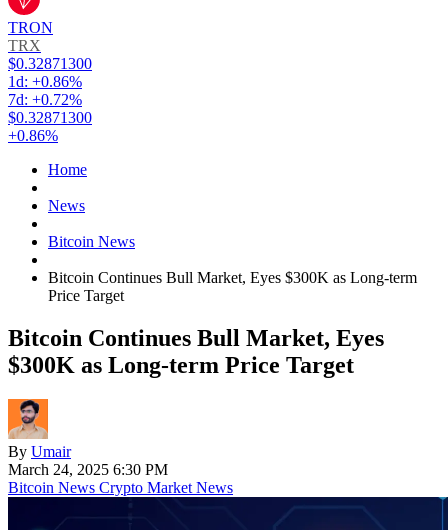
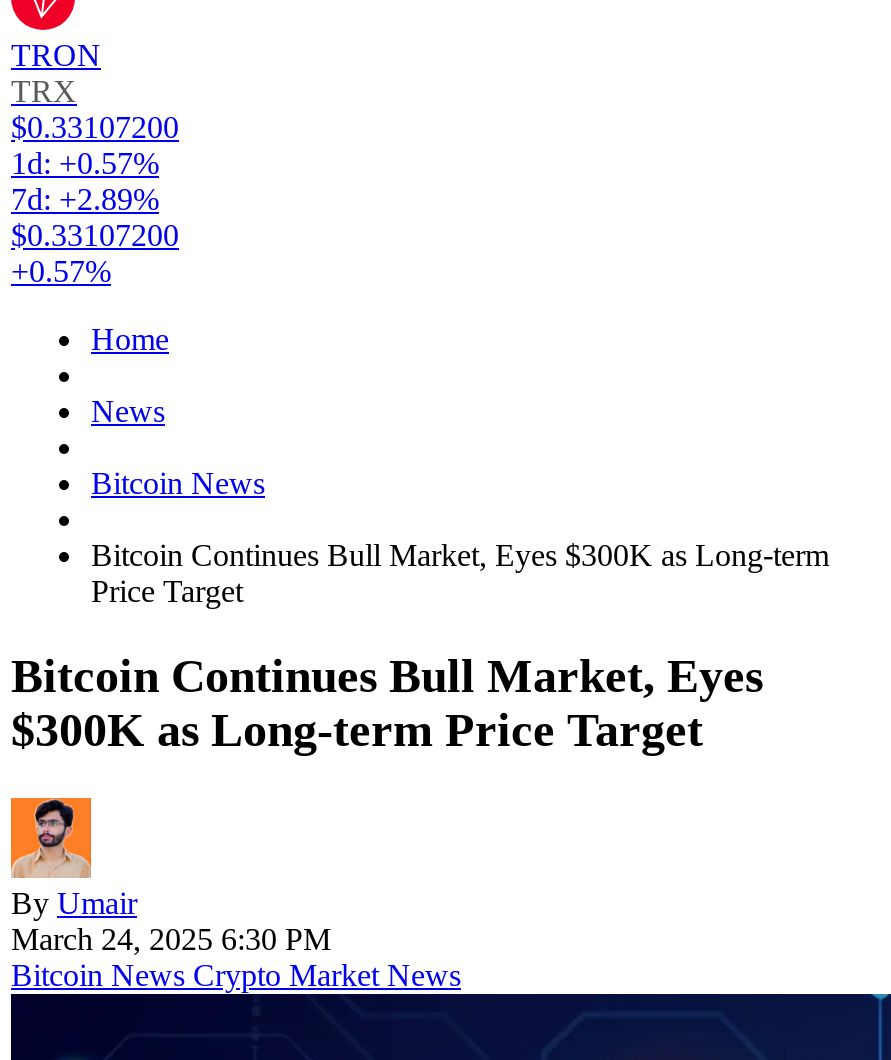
- $0.32871300
+ $0.33107200

- 1d: +0.86%
+ 1d: +0.57%

- 7d: +0.72%
+ 7d: +2.89%

- $0.32871300
+ $0.33107200

- +0.86%
+ +0.57%
